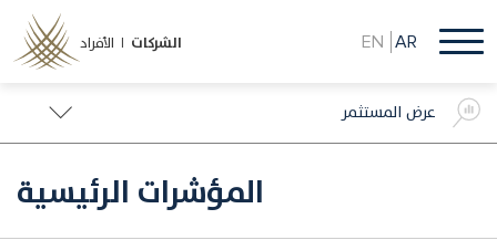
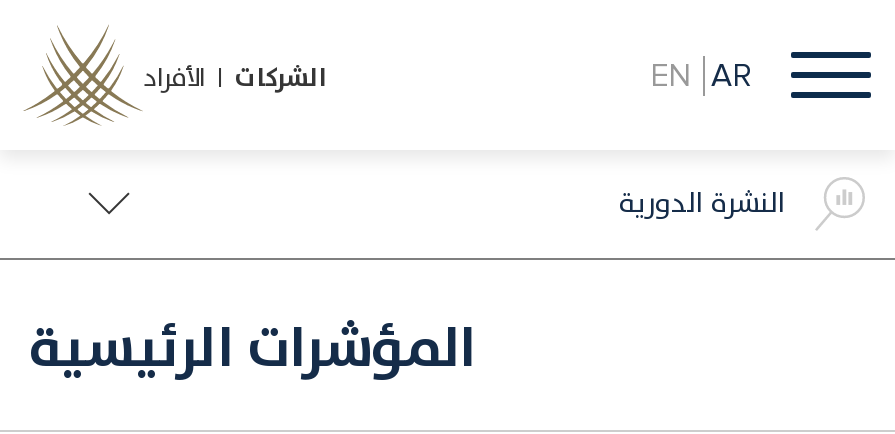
- عرض المستثمر
+ النشرة الدورية
